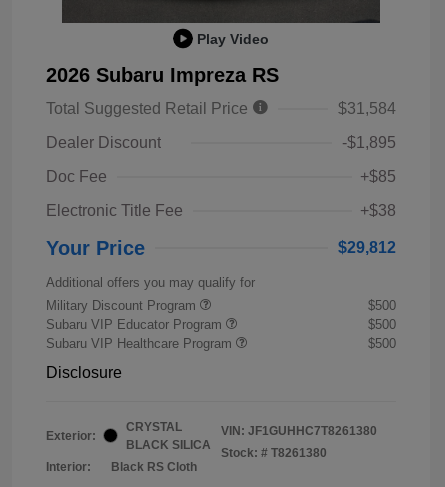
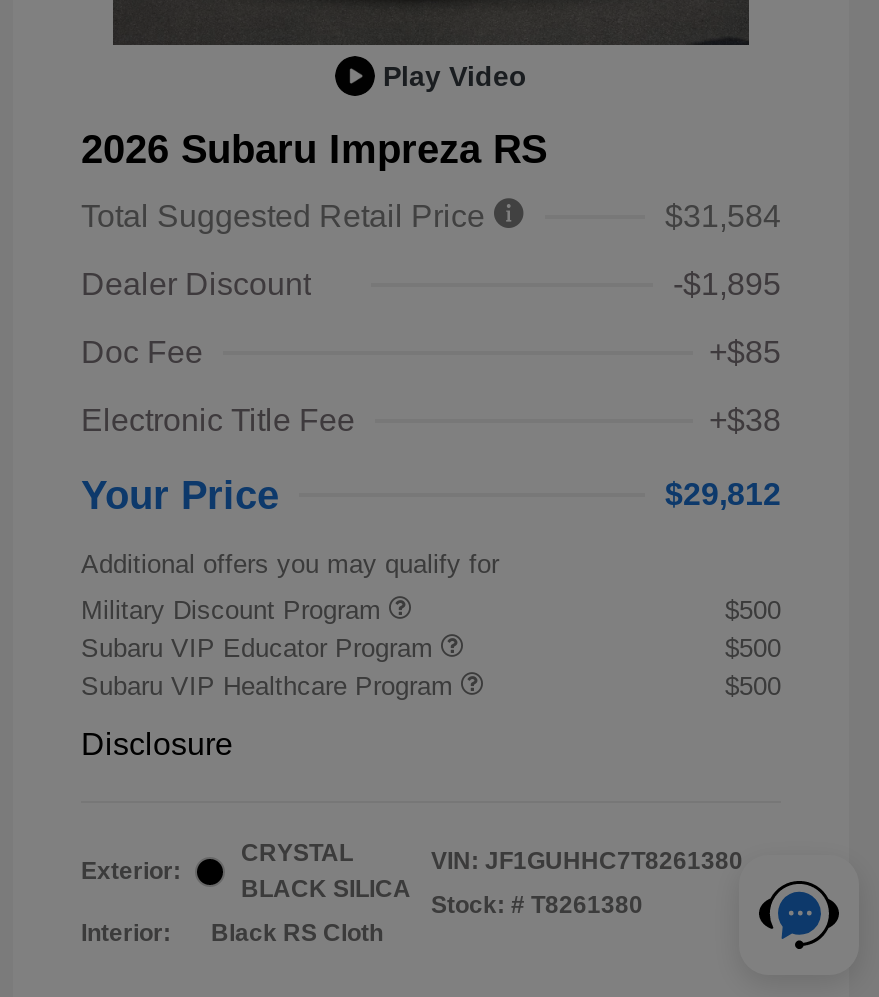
+ [image]
